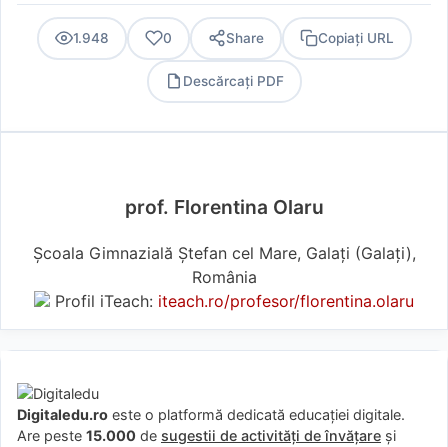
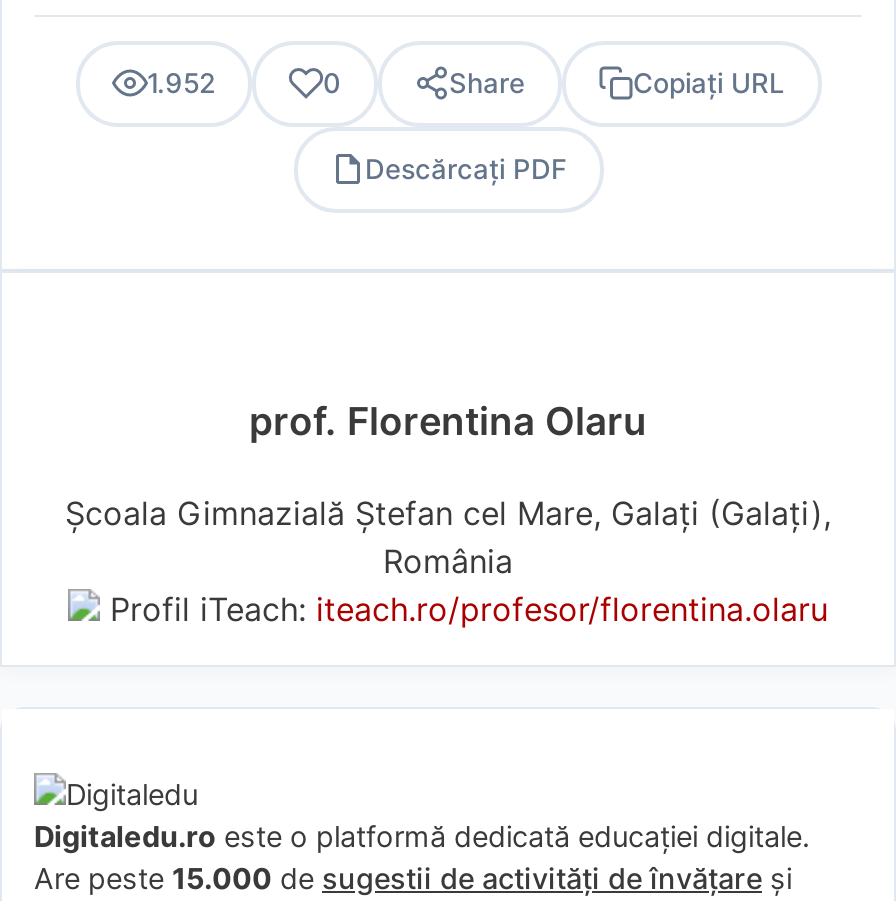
- 1.948
+ 1.952
